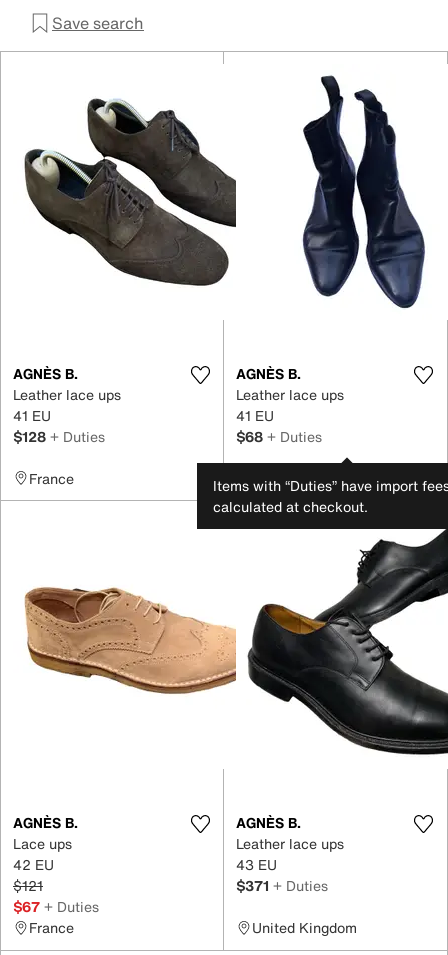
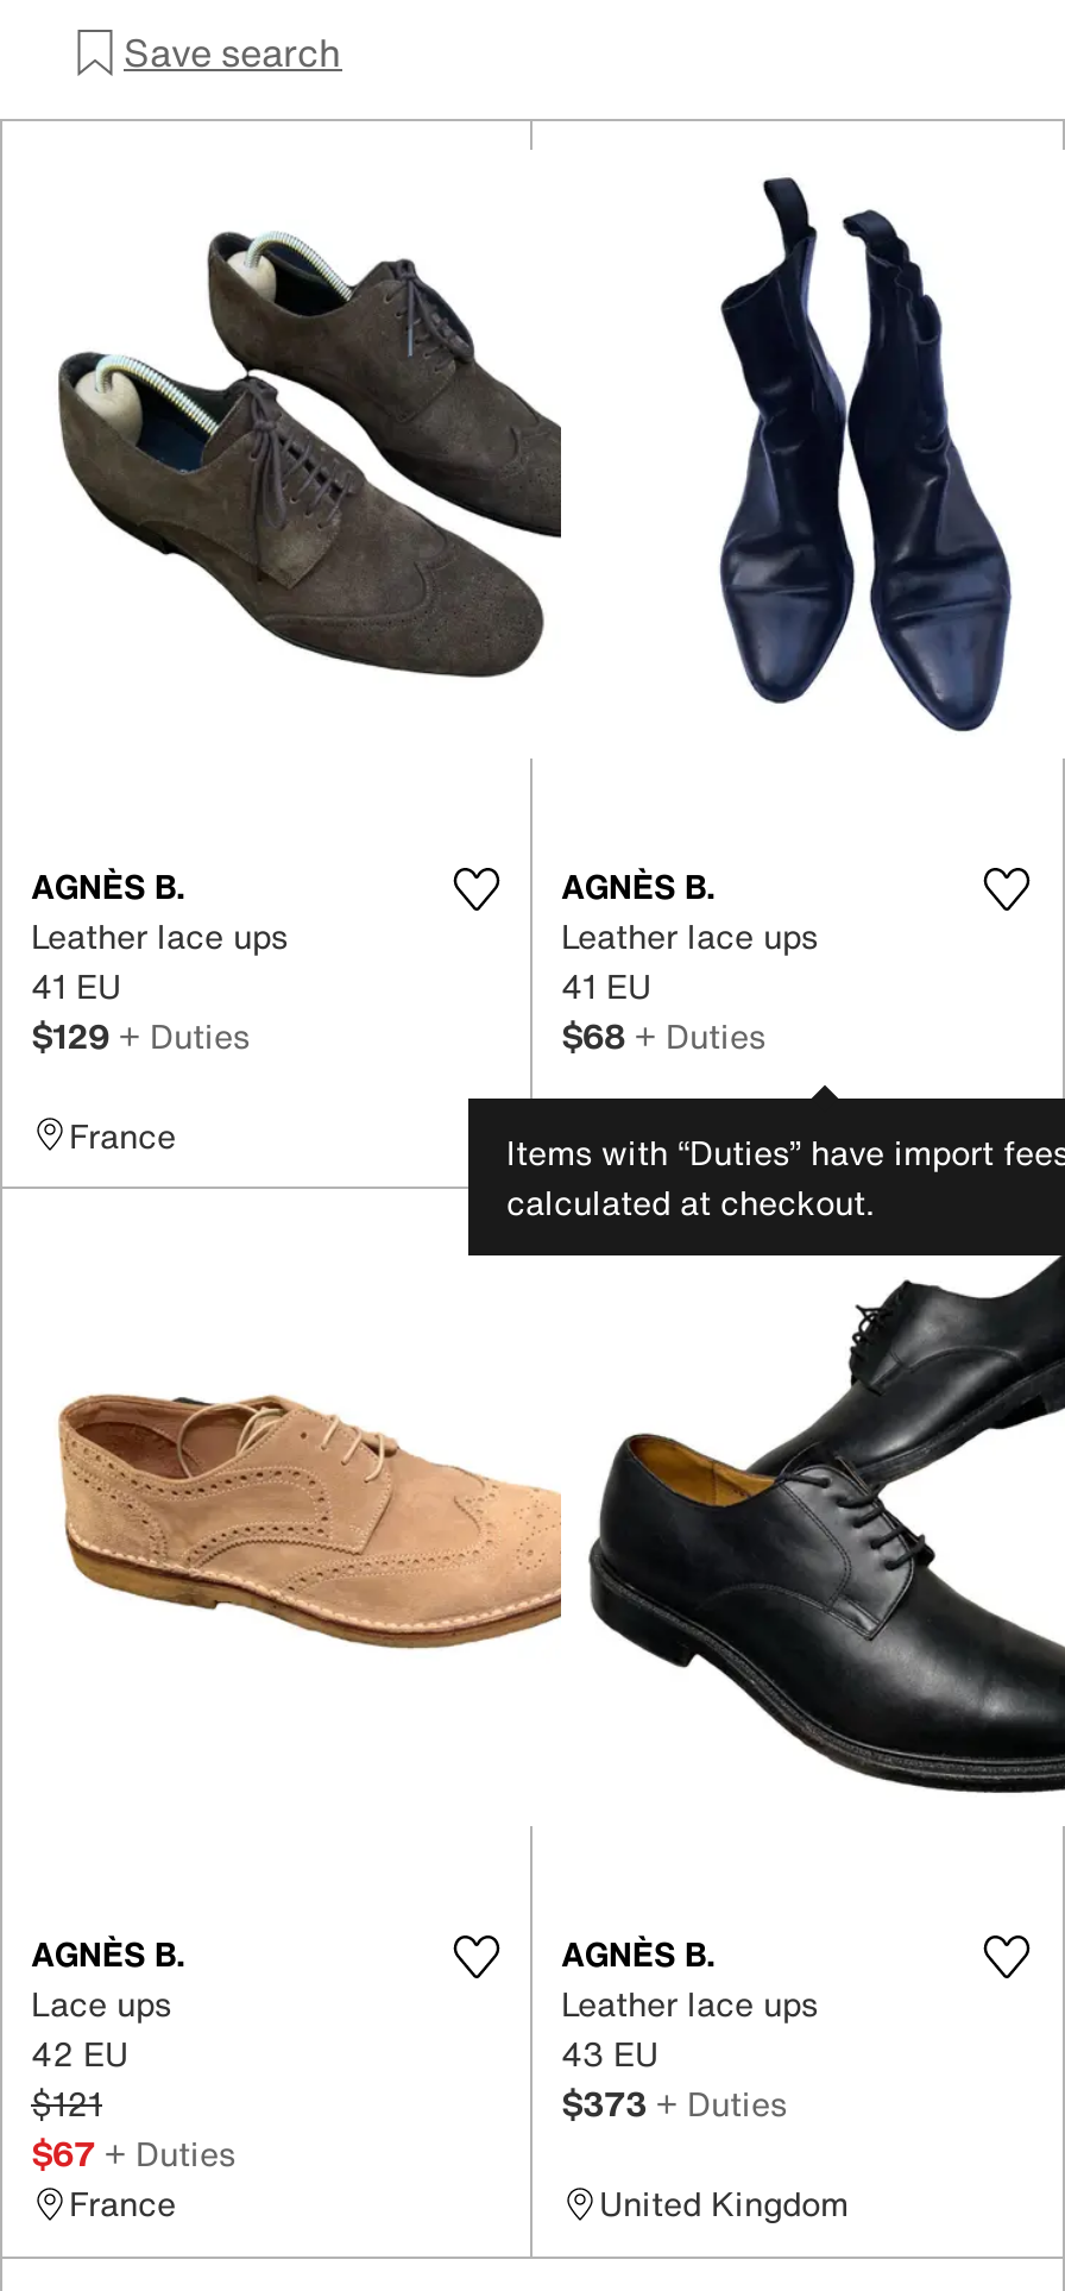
- $128 + Duties
+ $129 + Duties

- $371 + Duties
+ $373 + Duties
